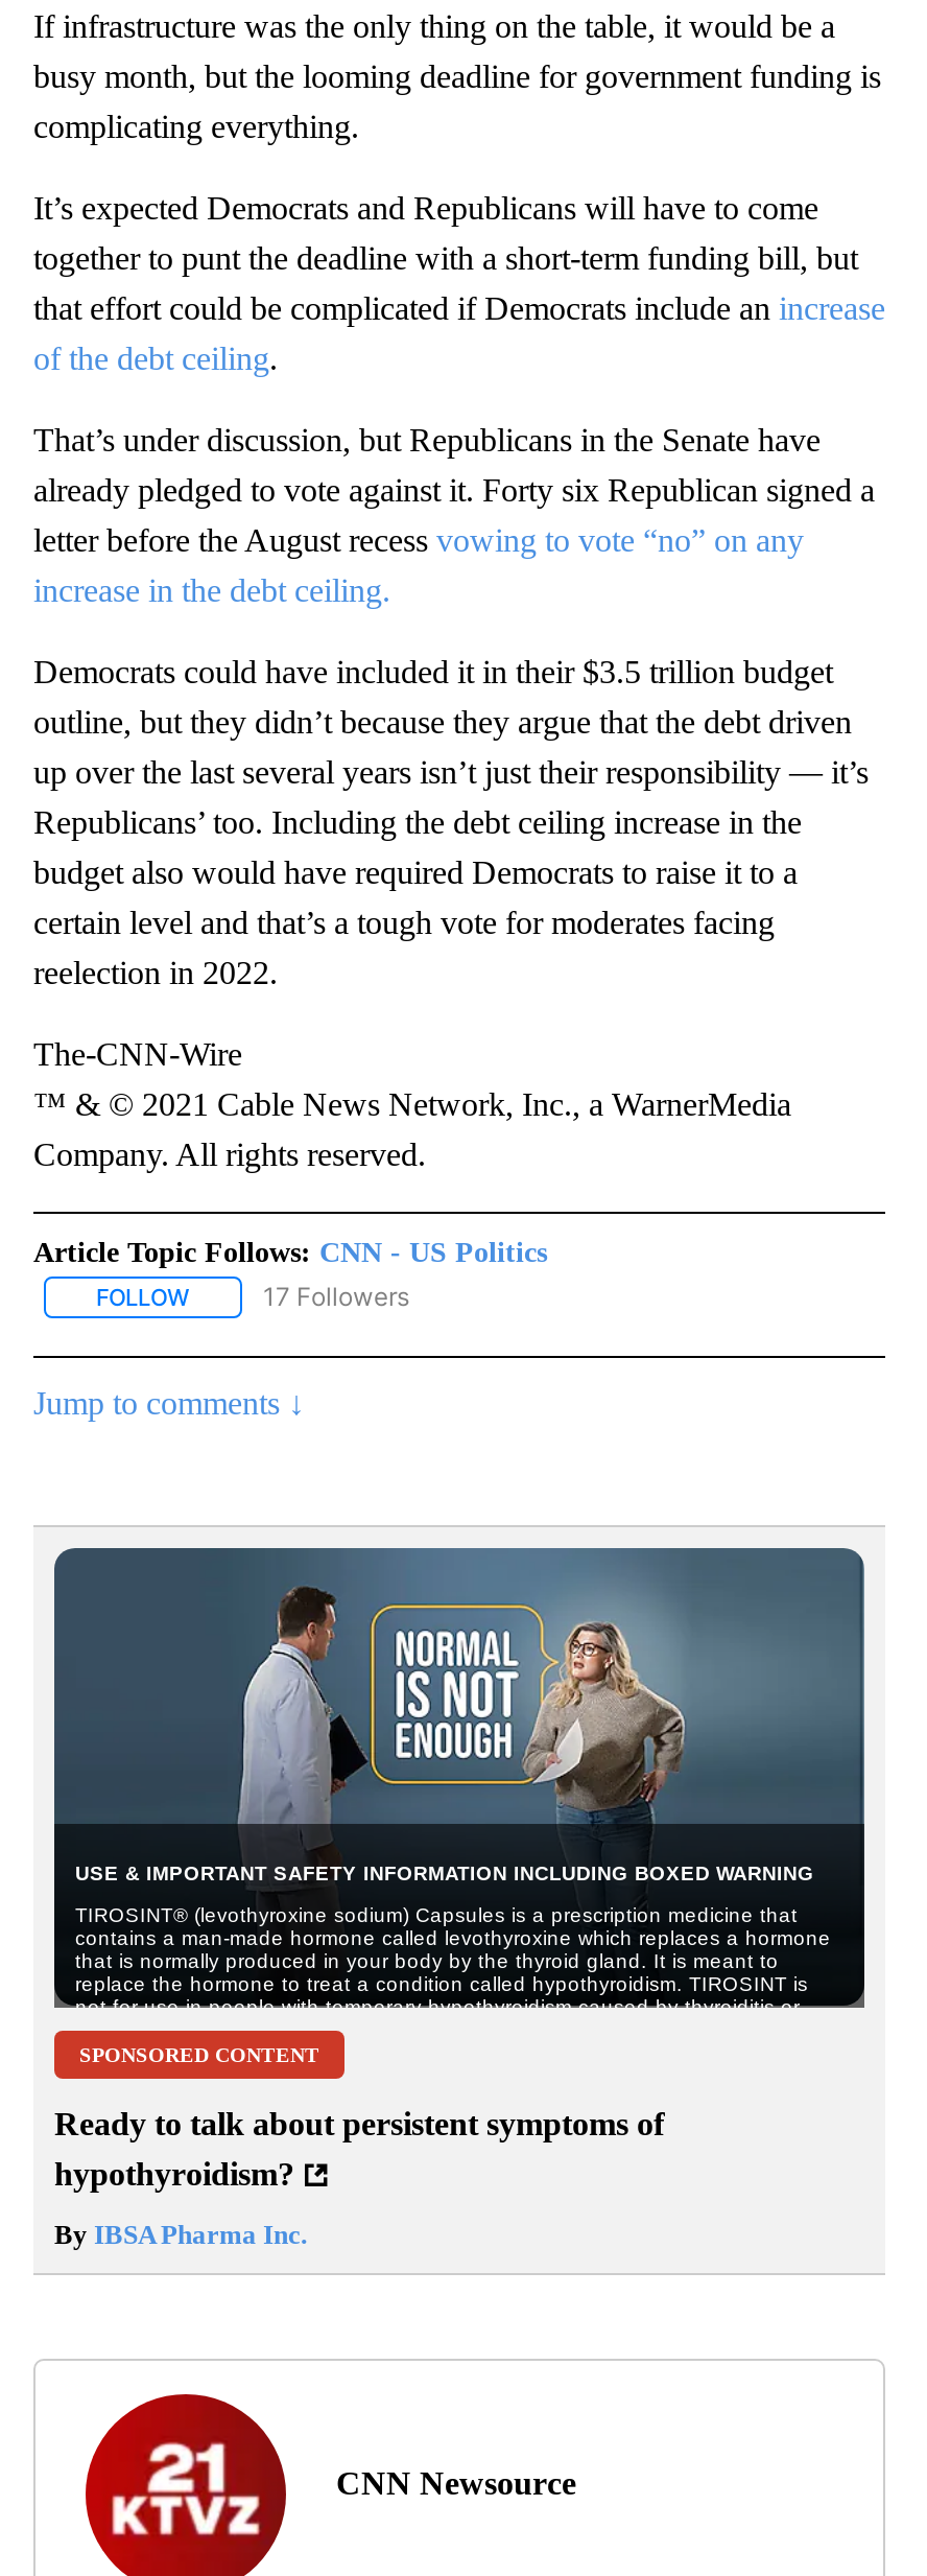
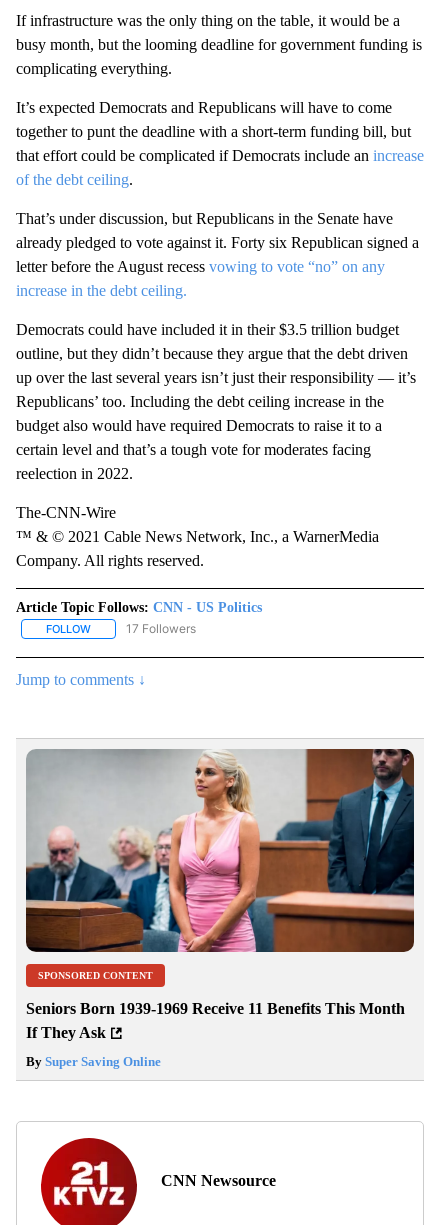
- [image]
+ [image]

- Ready to talk about persistent symptoms of
- hypothyroidism?
+ Seniors Born 1939-1969 Receive 11 Benefits This Month
+ If They Ask

- By IBSA Pharma Inc.
+ By Super Saving Online
